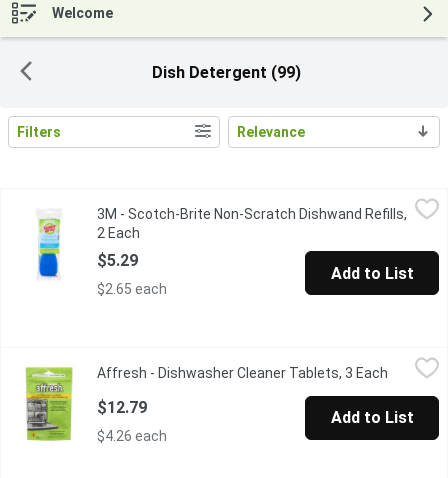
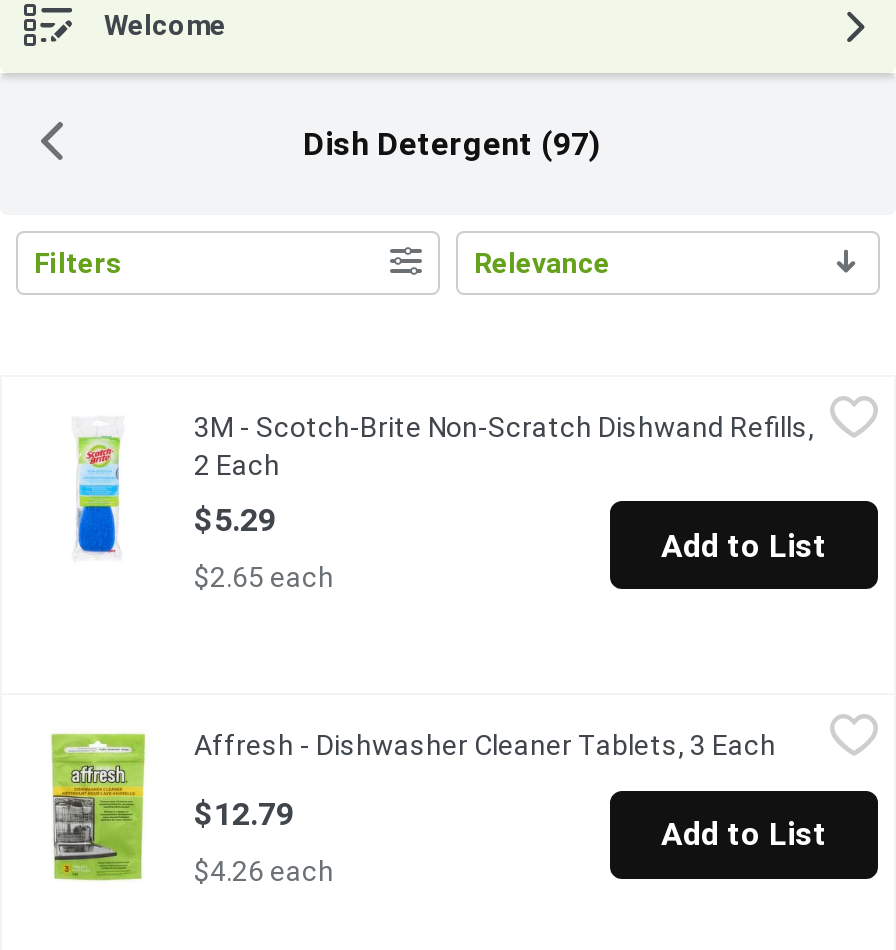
- Dish Detergent (99)
+ Dish Detergent (97)
